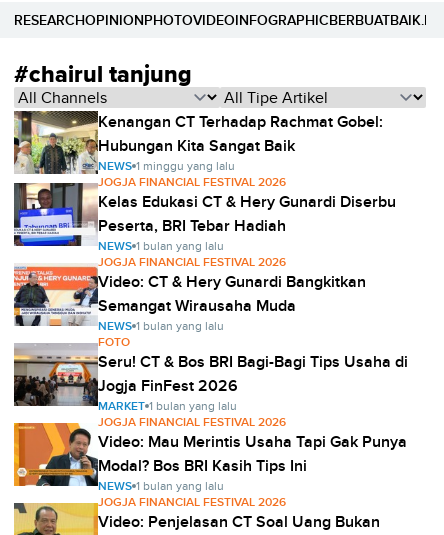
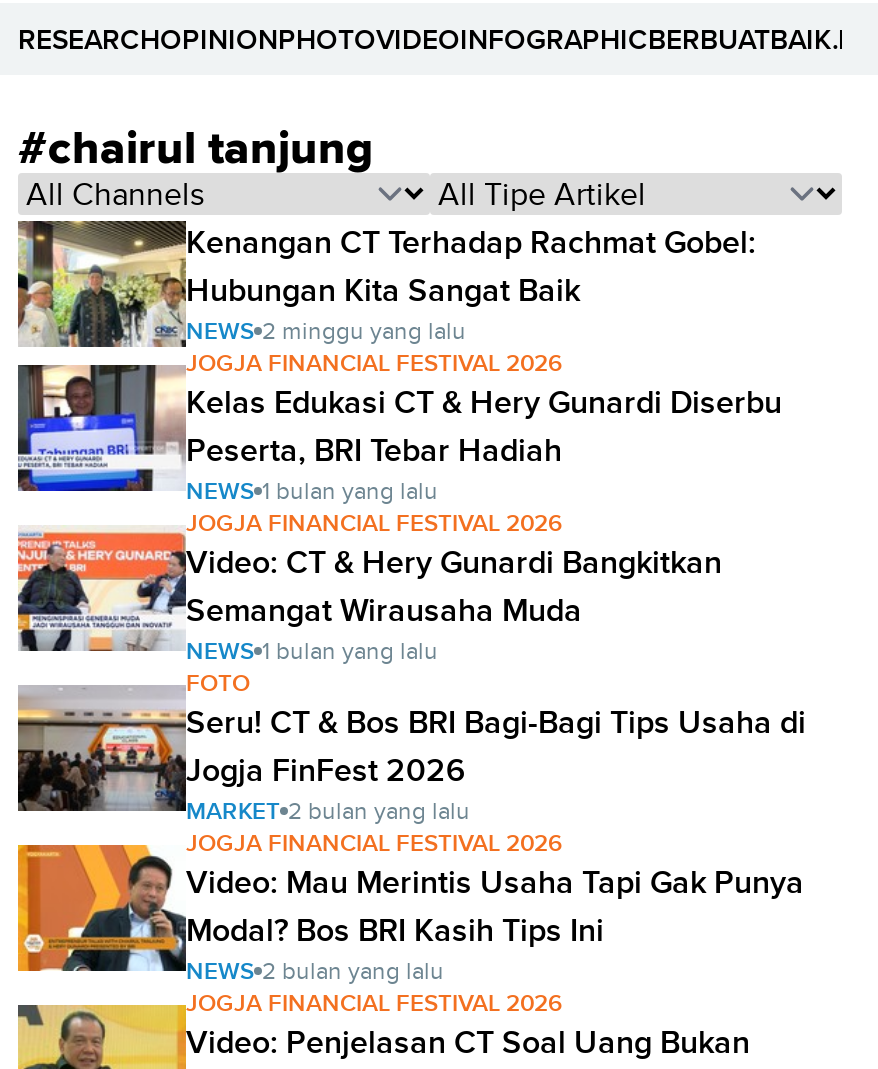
- NEWS 1 minggu yang lalu
+ NEWS 2 minggu yang lalu

- MARKET 1 bulan yang lalu
+ MARKET 2 bulan yang lalu

- NEWS 1 bulan yang lalu
+ NEWS 2 bulan yang lalu
